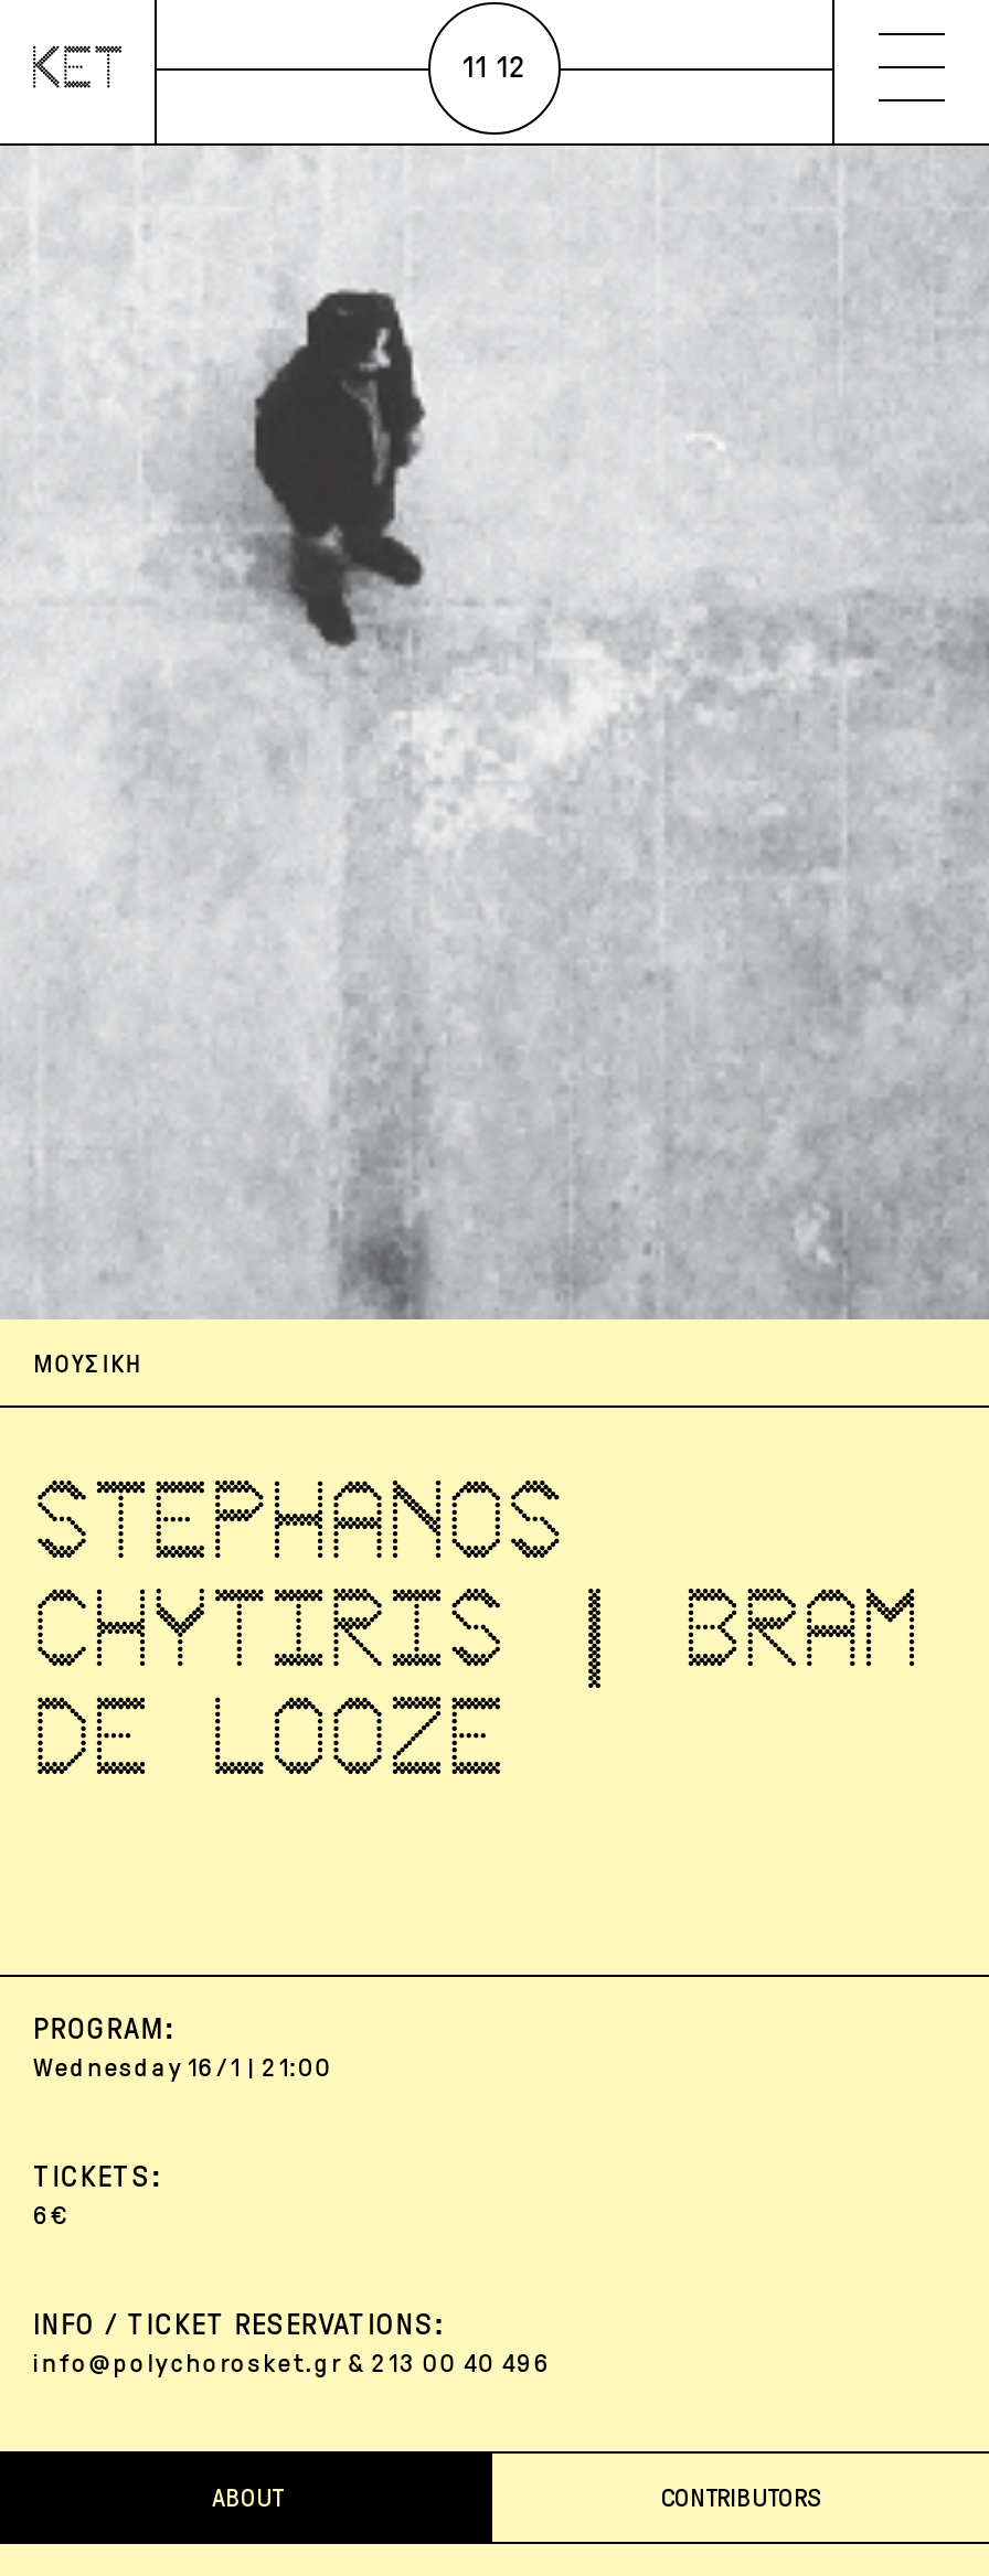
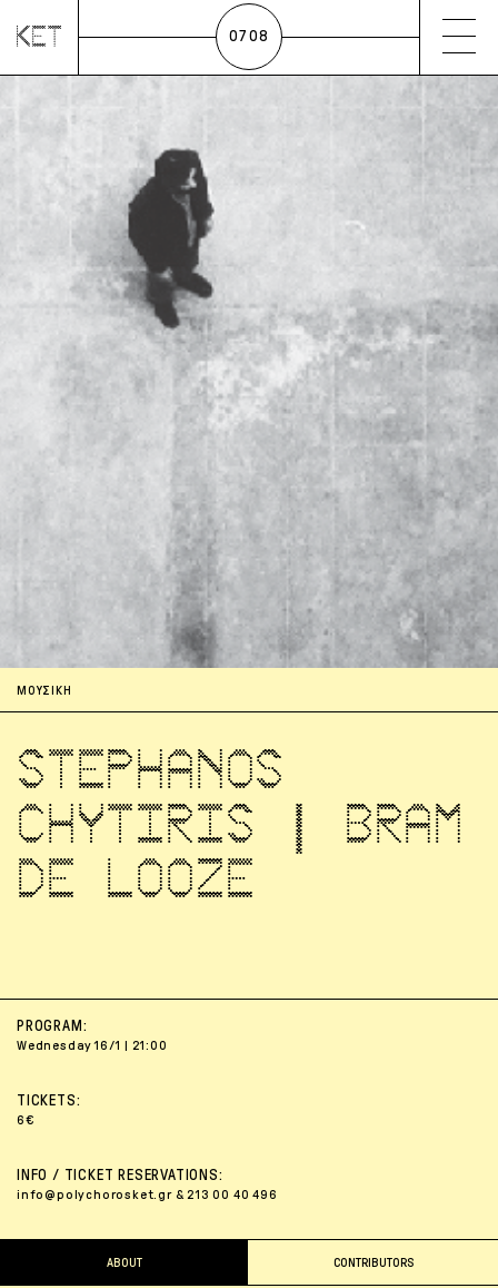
- 11 12
+ 07 08
